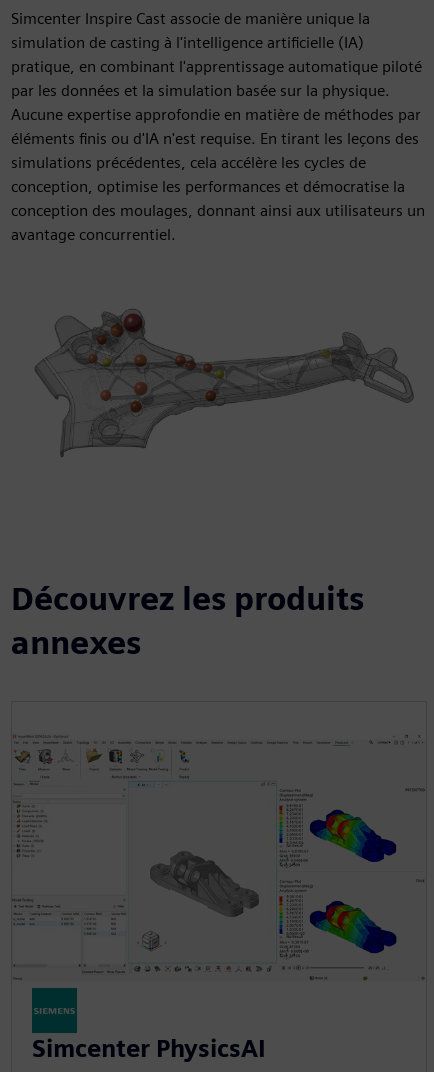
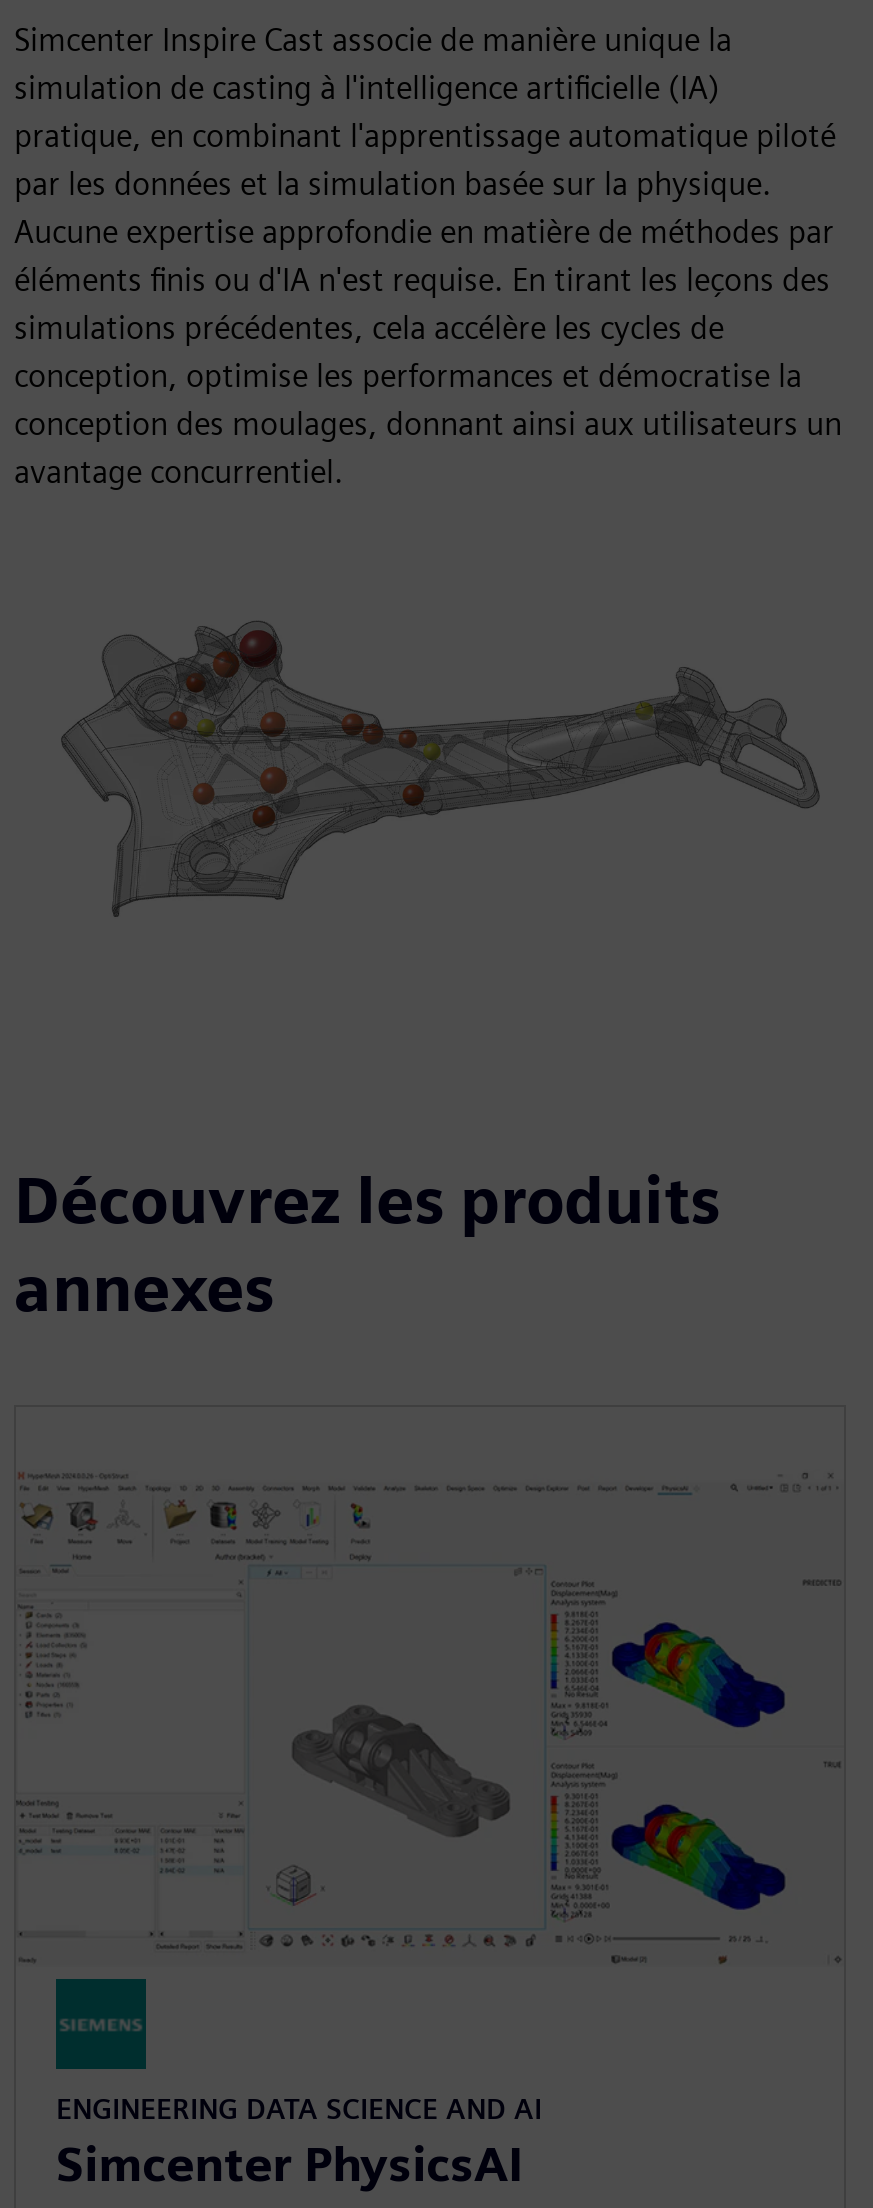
+ ENGINEERING DATA SCIENCE AND AI
